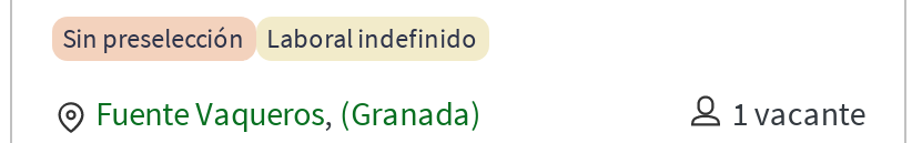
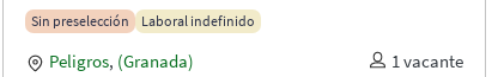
- Fuente Vaqueros, (Granada)
+ Peligros, (Granada)
